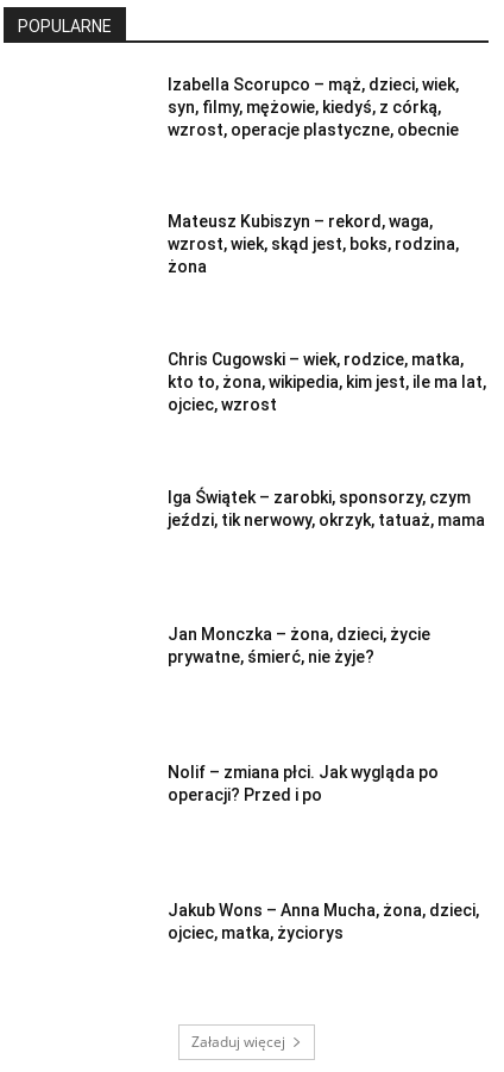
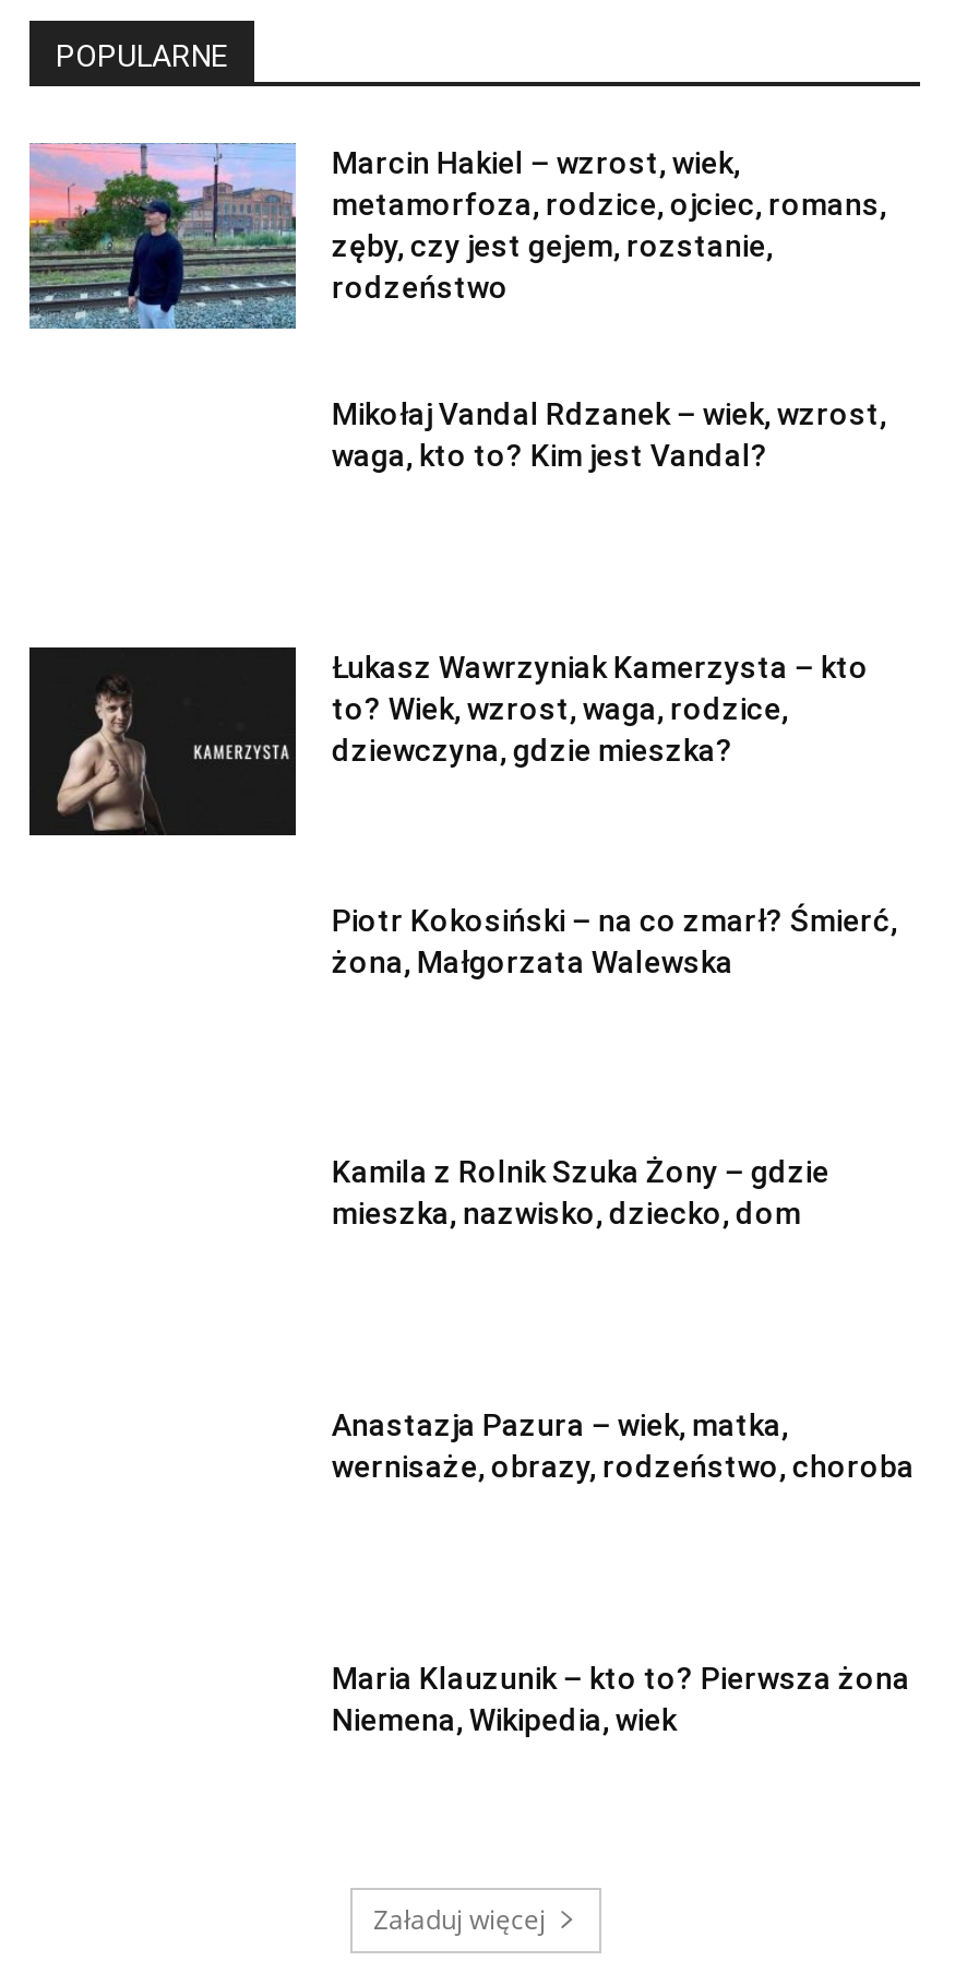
+ [image]

+ [image]

- Izabella Scorupco – mąż, dzieci, wiek,
- syn, filmy, mężowie, kiedyś, z córką,
- wzrost, operacje plastyczne, obecnie
+ Marcin Hakiel – wzrost, wiek,
+ metamorfoza, rodzice, ojciec, romans,
+ zęby, czy jest gejem, rozstanie,
+ rodzeństwo

- Mateusz Kubiszyn – rekord, waga,
- wzrost, wiek, skąd jest, boks, rodzina,
- żona
+ Mikołaj Vandal Rdzanek – wiek, wzrost,
+ waga, kto to? Kim jest Vandal?

- Chris Cugowski – wiek, rodzice, matka,
- kto to, żona, wikipedia, kim jest, ile ma lat,
- ojciec, wzrost
+ Łukasz Wawrzyniak Kamerzysta – kto
+ to? Wiek, wzrost, waga, rodzice,
+ dziewczyna, gdzie mieszka?

- Iga Świątek – zarobki, sponsorzy, czym
- jeździ, tik nerwowy, okrzyk, tatuaż, mama
+ Piotr Kokosiński – na co zmarł? Śmierć,
+ żona, Małgorzata Walewska

- Jan Monczka – żona, dzieci, życie
- prywatne, śmierć, nie żyje?
+ Kamila z Rolnik Szuka Żony – gdzie
+ mieszka, nazwisko, dziecko, dom

- Nolif – zmiana płci. Jak wygląda po
- operacji? Przed i po
+ Anastazja Pazura – wiek, matka,
+ wernisaże, obrazy, rodzeństwo, choroba

- Jakub Wons – Anna Mucha, żona, dzieci,
- ojciec, matka, życiorys
+ Maria Klauzunik – kto to? Pierwsza żona
+ Niemena, Wikipedia, wiek
